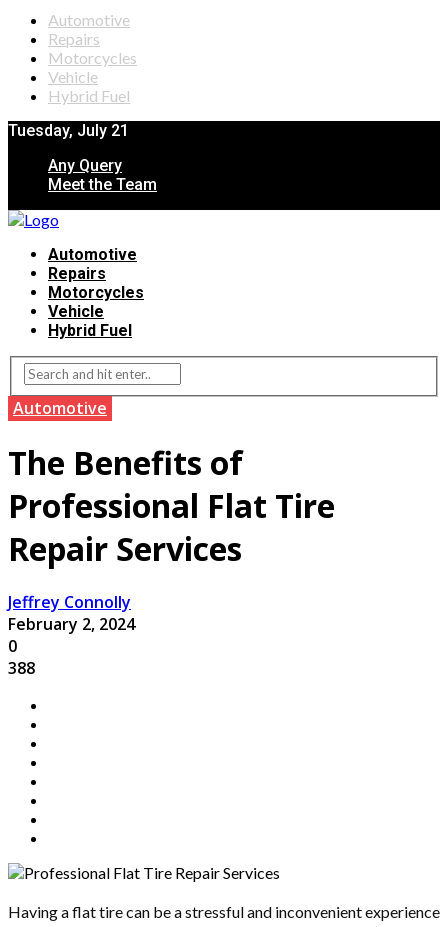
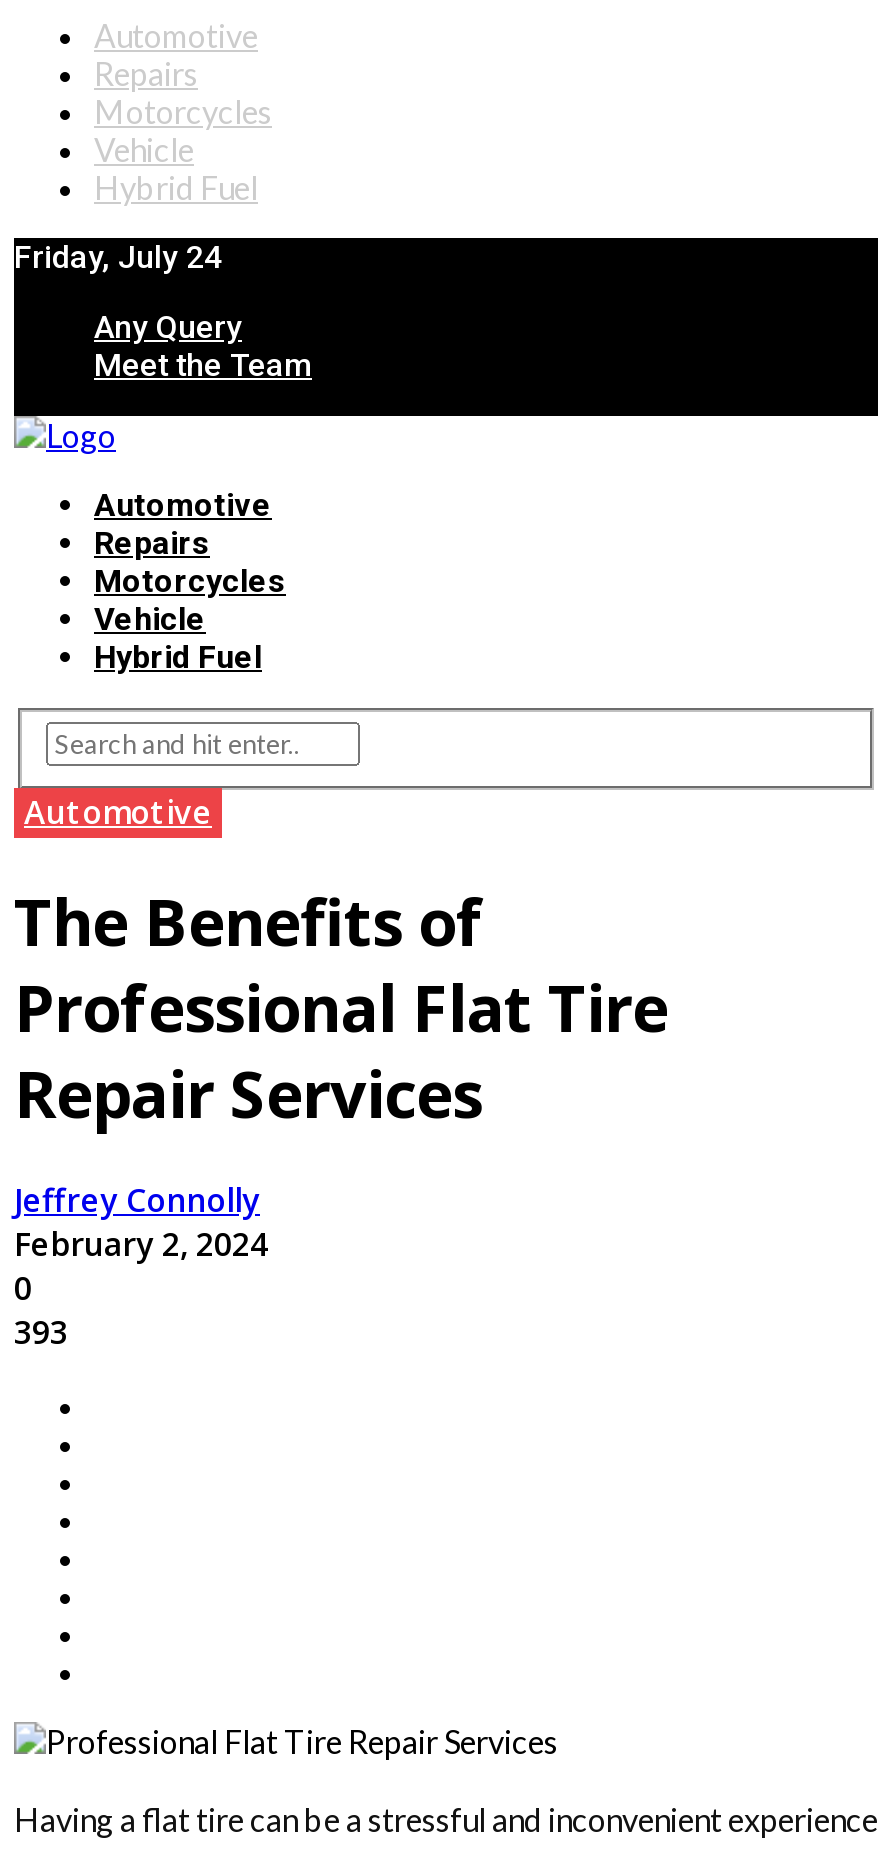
- Tuesday, July 21
+ Friday, July 24

- 388
+ 393
